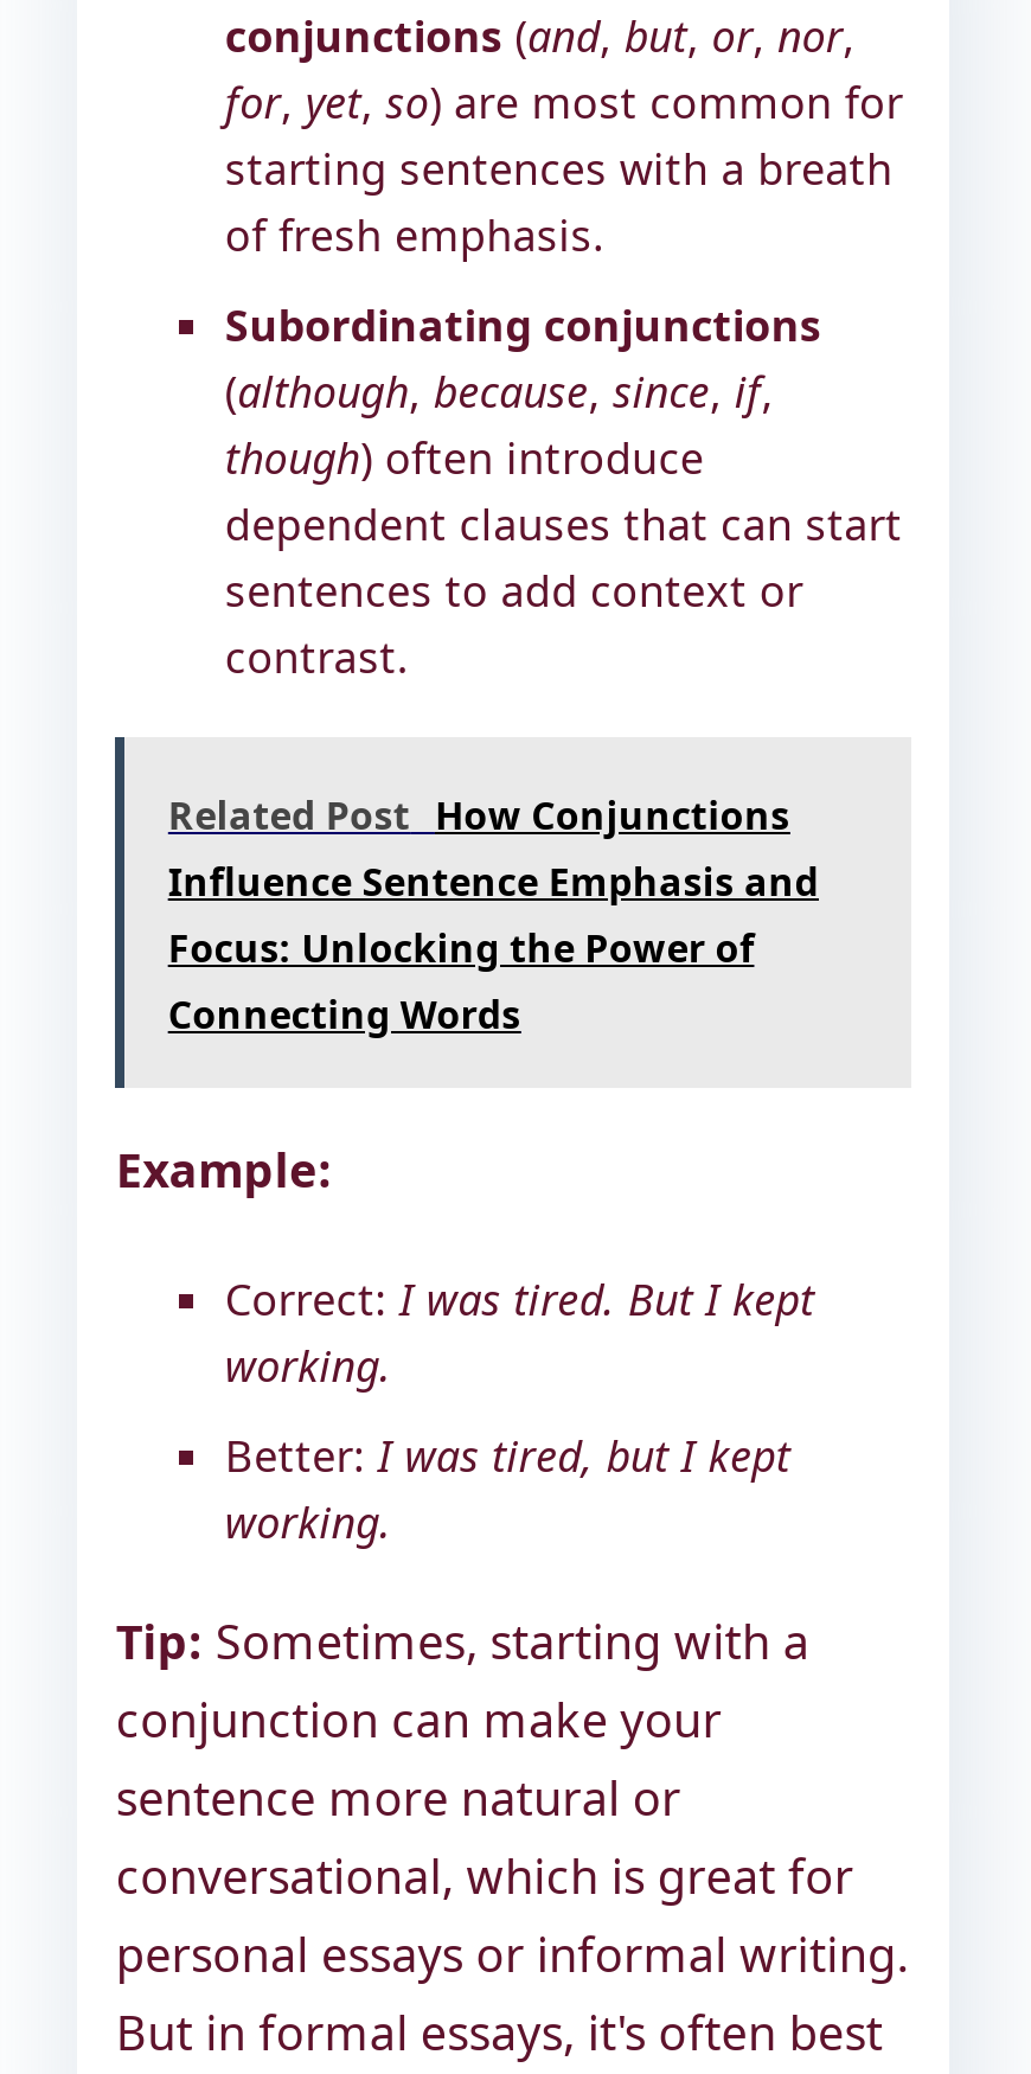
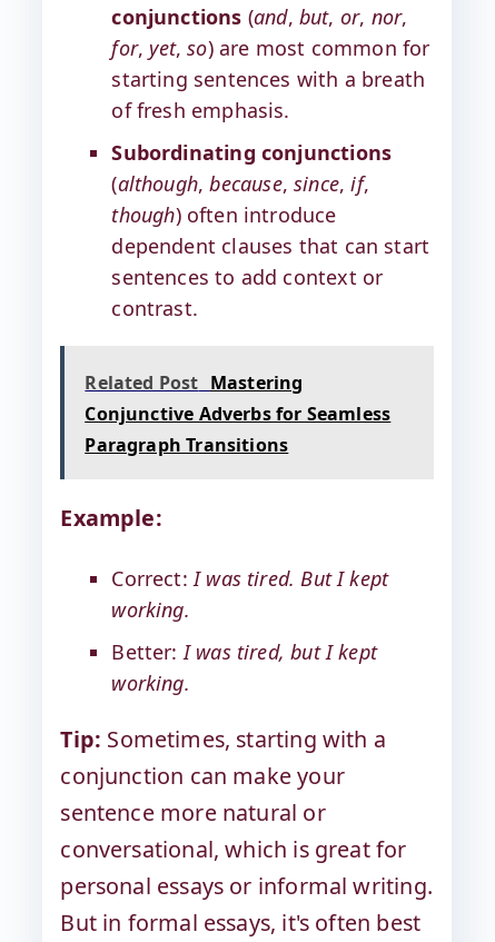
- Related Post How Conjunctions
- Influence Sentence Emphasis and
- Focus: Unlocking the Power of
- Connecting Words
+ Related Post Mastering
+ Conjunctive Adverbs for Seamless
+ Paragraph Transitions
